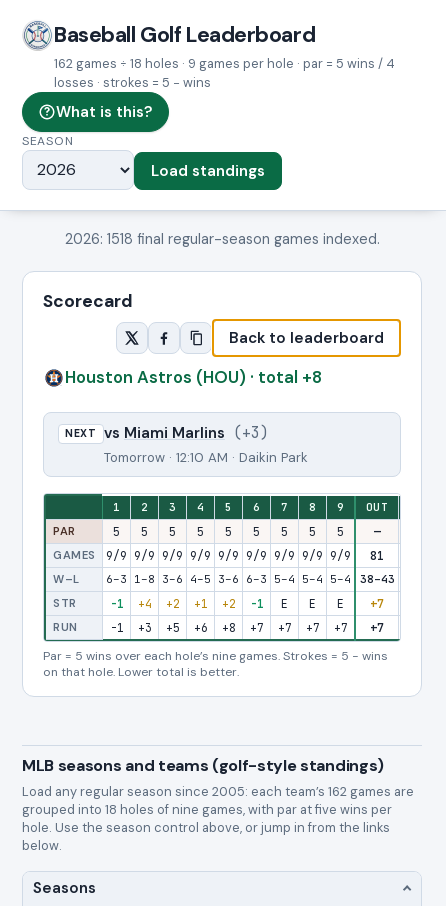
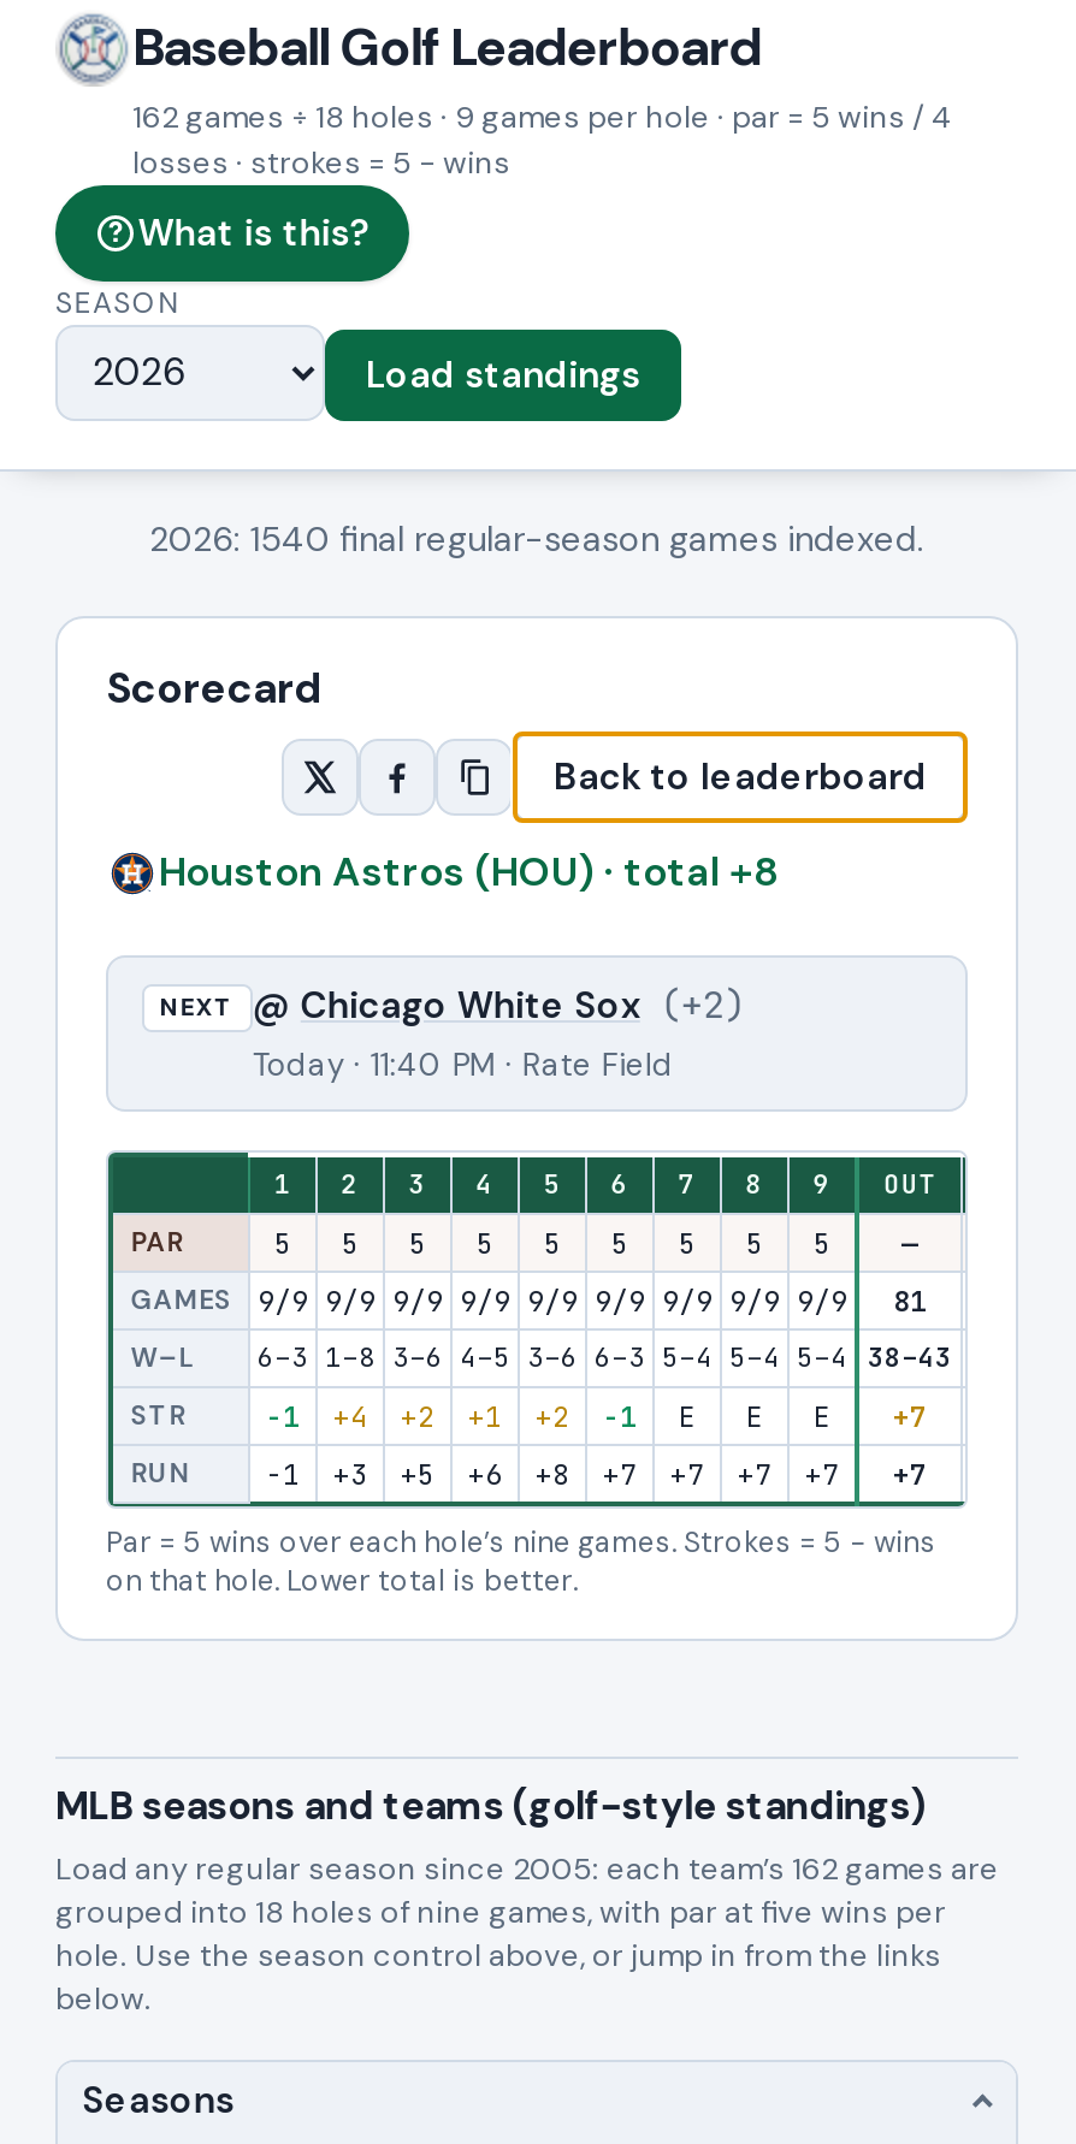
- 2026: 1518 final regular-season games indexed.
+ 2026: 1540 final regular-season games indexed.

- NEXT vs Miami Marlins (+3)
- Tomorrow · 12:10 AM · Daikin Park
+ NEXT @ Chicago White Sox (+2)
+ Today · 11:40 PM · Rate Field
